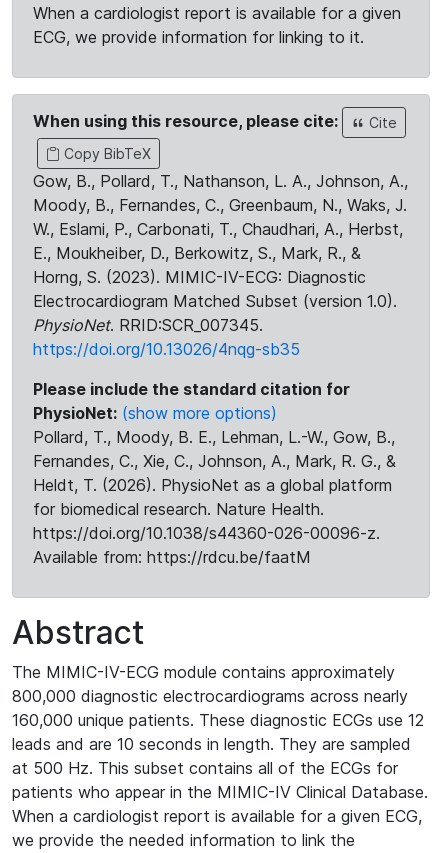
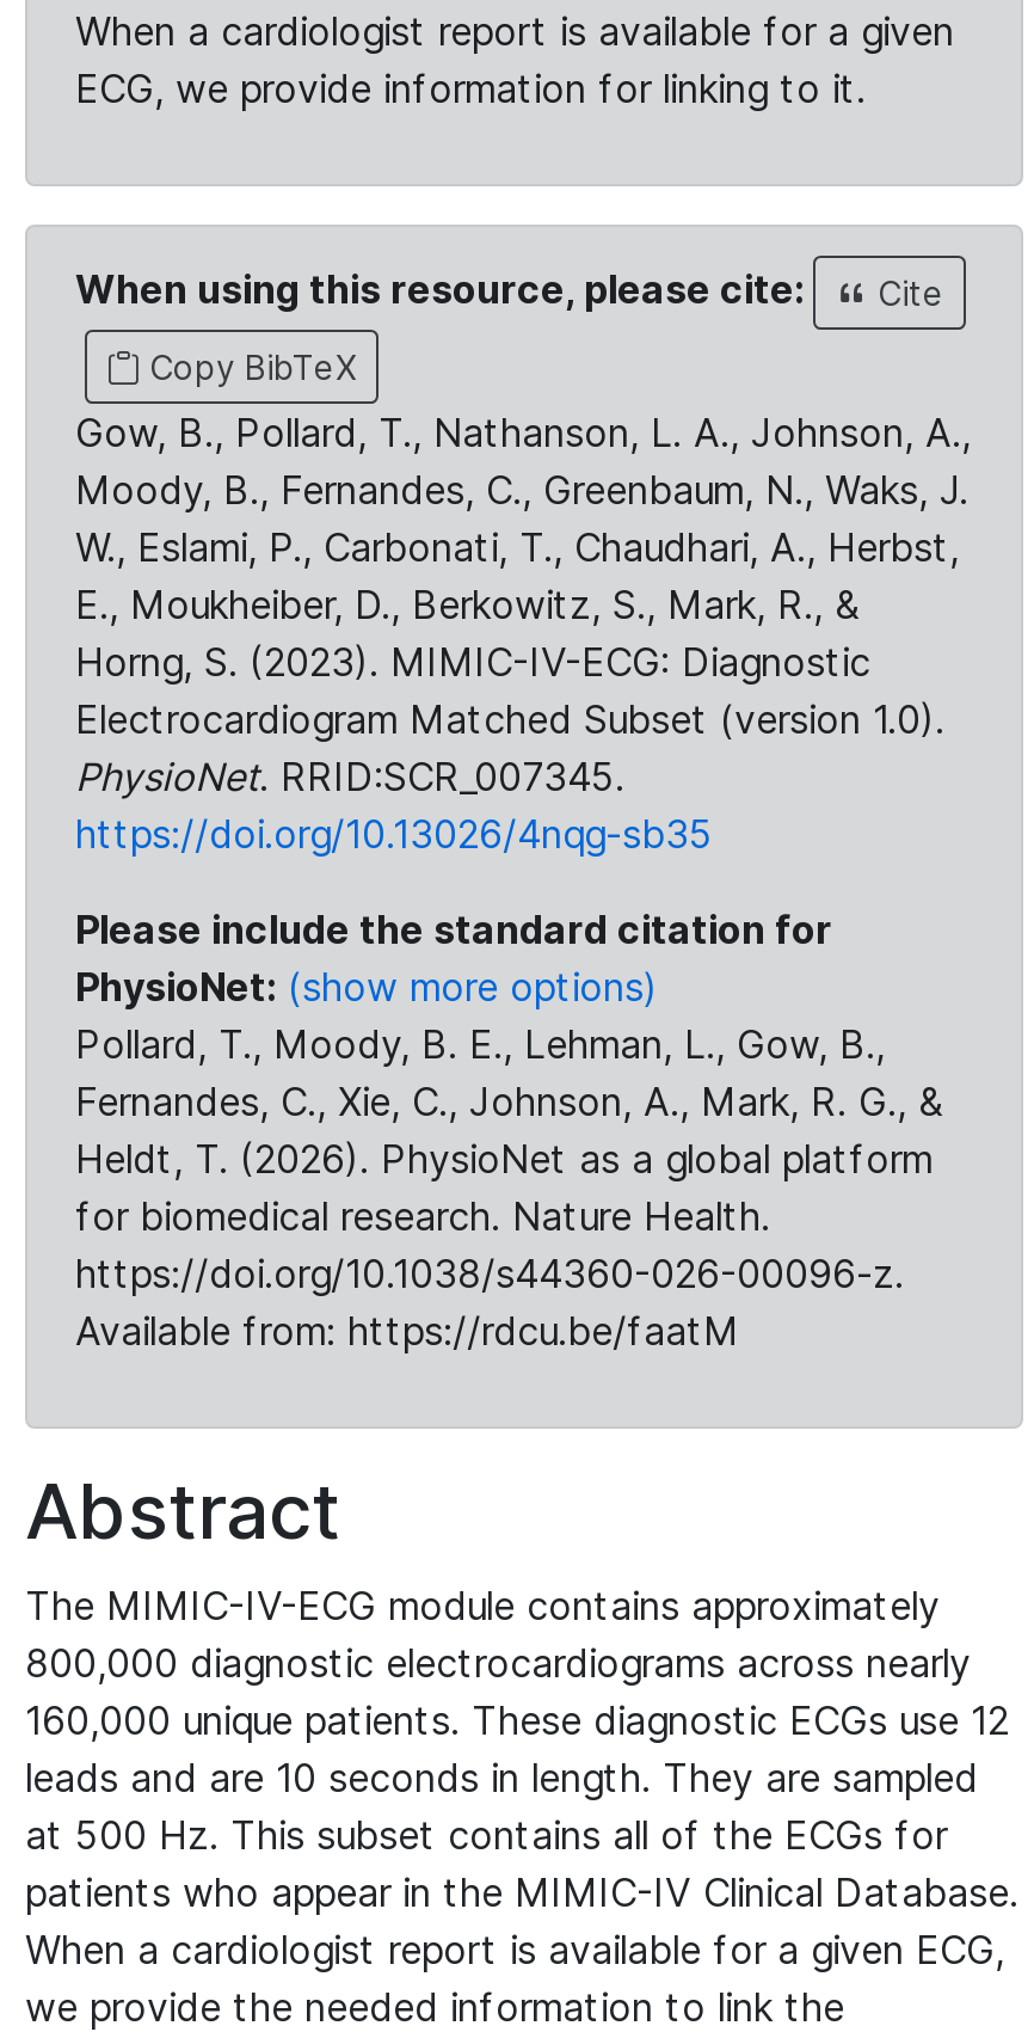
- Pollard, T., Moody, B. E., Lehman, L.-W., Gow, B.,
+ Pollard, T., Moody, B. E., Lehman, L., Gow, B.,
